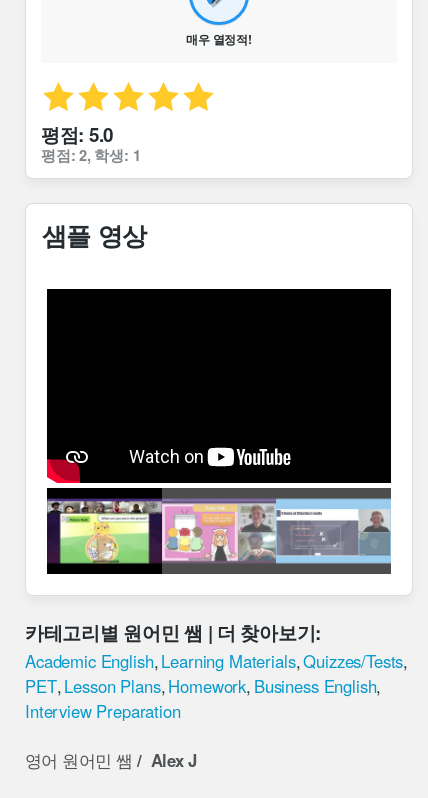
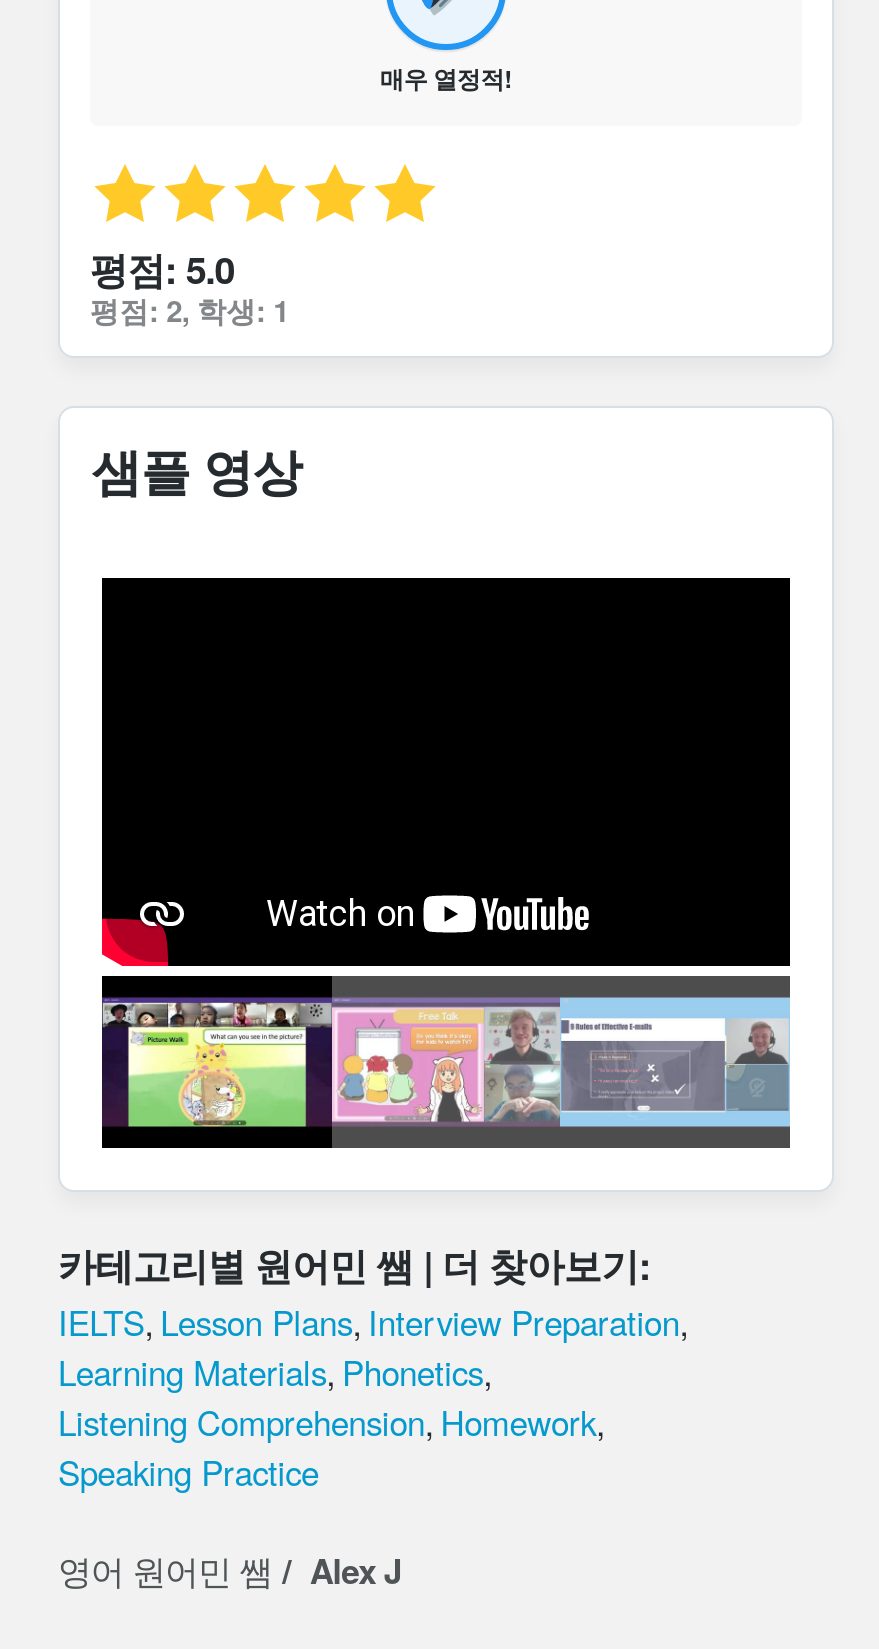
- Academic English, Learning Materials, Quizzes/Tests,
- PET, Lesson Plans, Homework, Business English,
- Interview Preparation
+ IELTS, Lesson Plans, Interview Preparation,
+ Learning Materials, Phonetics,
+ Listening Comprehension, Homework,
+ Speaking Practice
